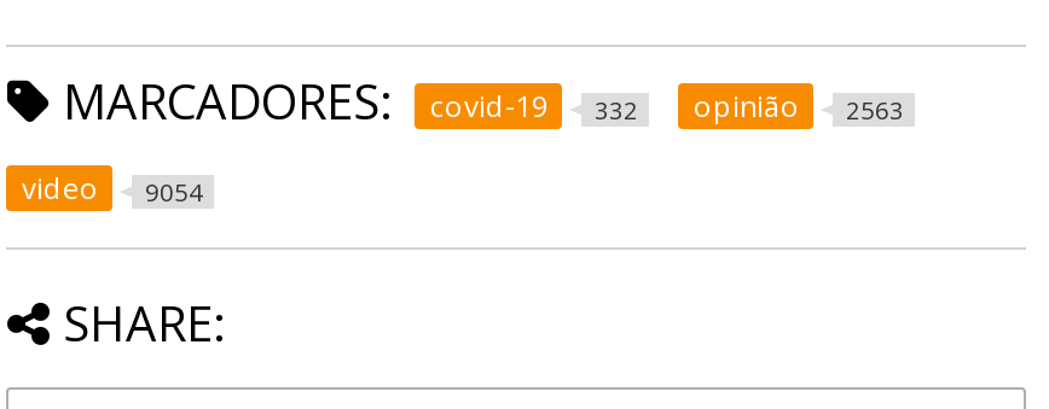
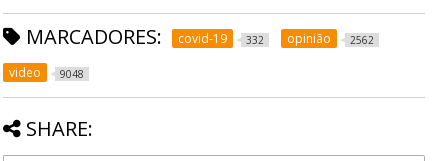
- MARCADORES: covid-19 332 opinião 2563
+ MARCADORES: covid-19 332 opinião 2562

- video 9054
+ video 9048
